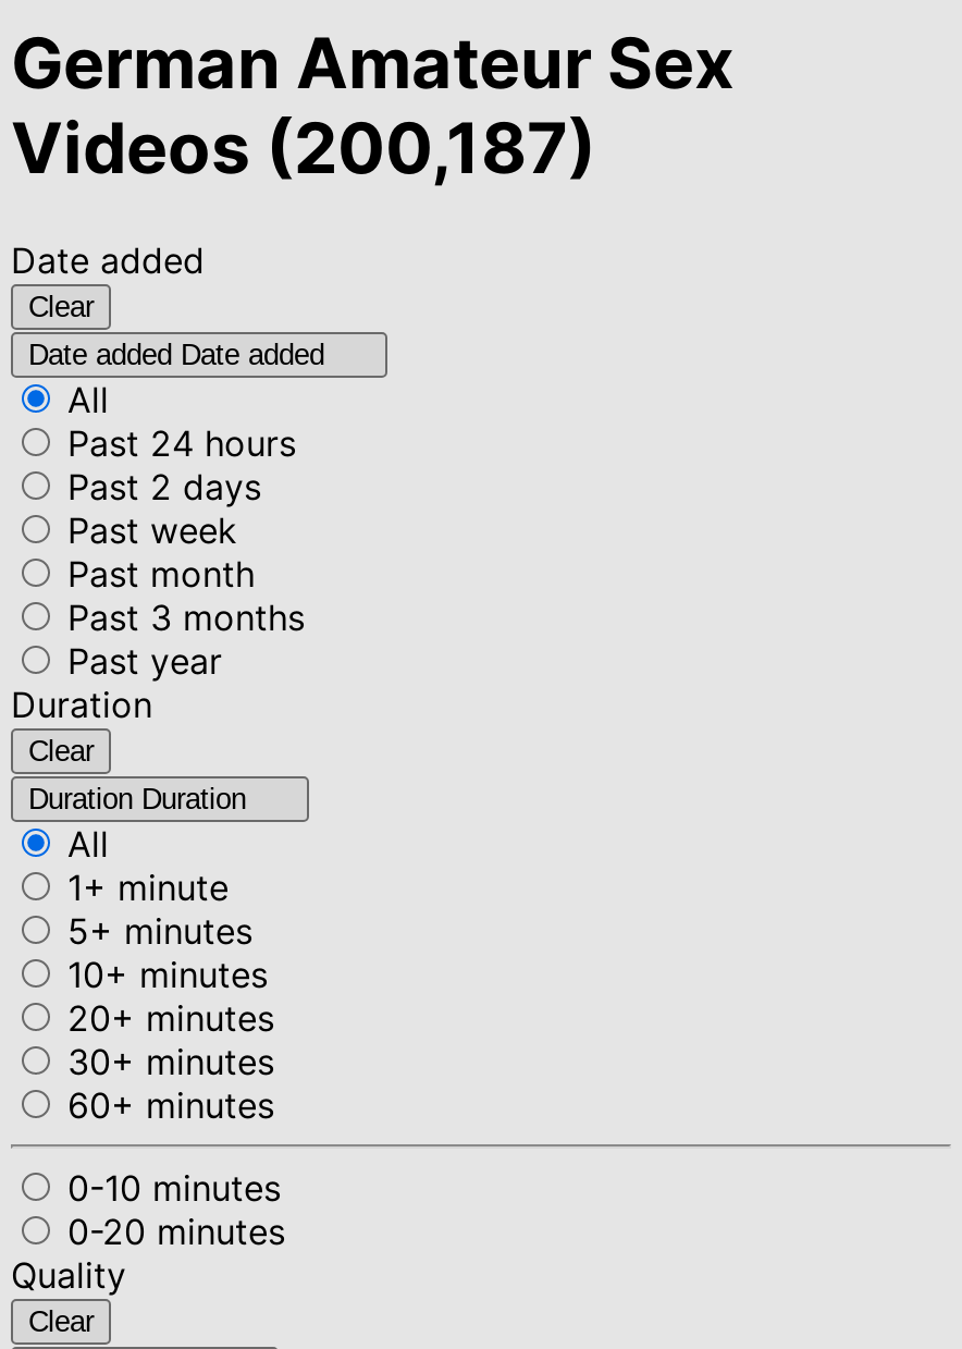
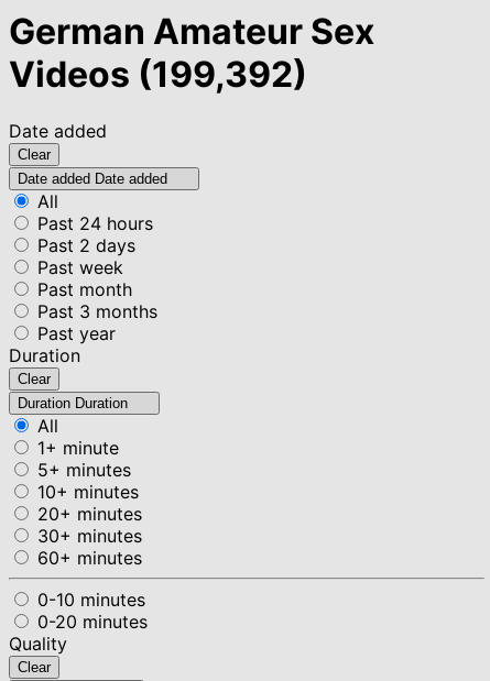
- Videos (200,187)
+ Videos (199,392)
